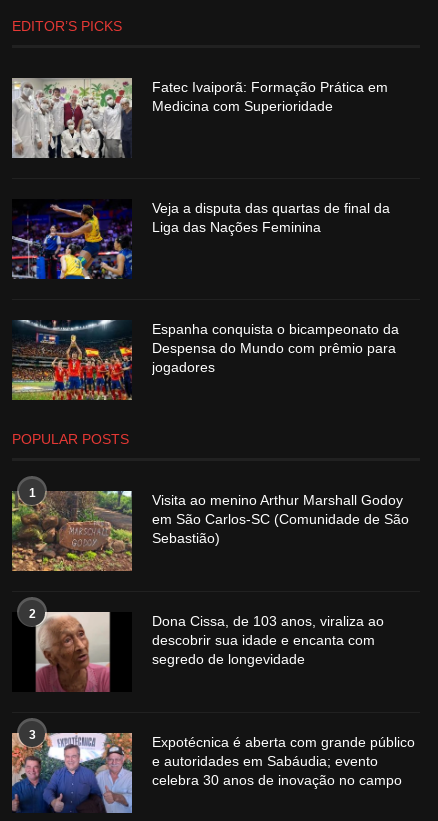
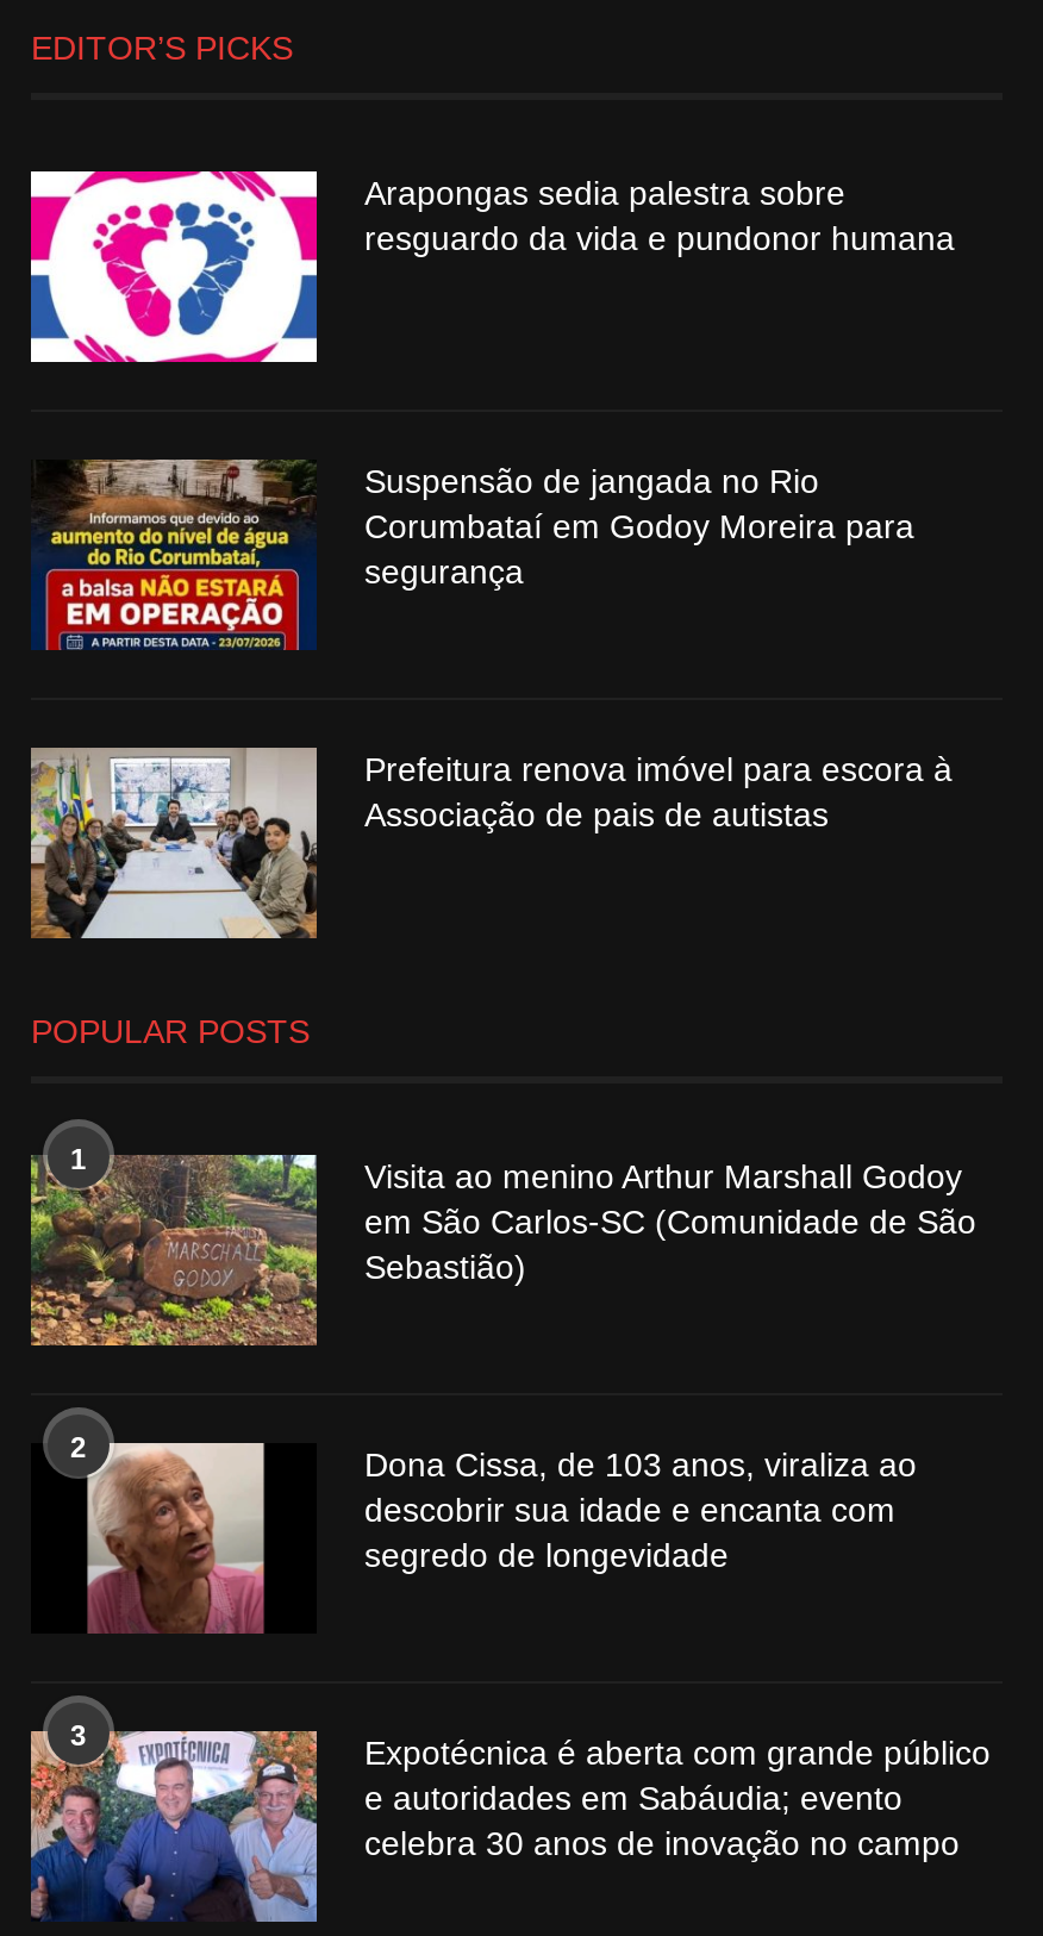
- [image]
- Fatec Ivaiporã: Formação Prática em
- Medicina com Superioridade
+ [image]
+ Arapongas sedia palestra sobre
+ resguardo da vida e pundonor humana

- [image]
- Veja a disputa das quartas de final da
- Liga das Nações Feminina
+ [image]
+ Suspensão de jangada no Rio
+ Corumbataí em Godoy Moreira para
+ segurança

- [image]
- Espanha conquista o bicampeonato da
- Despensa do Mundo com prêmio para
- jogadores
+ [image]
+ Prefeitura renova imóvel para escora à
+ Associação de pais de autistas
